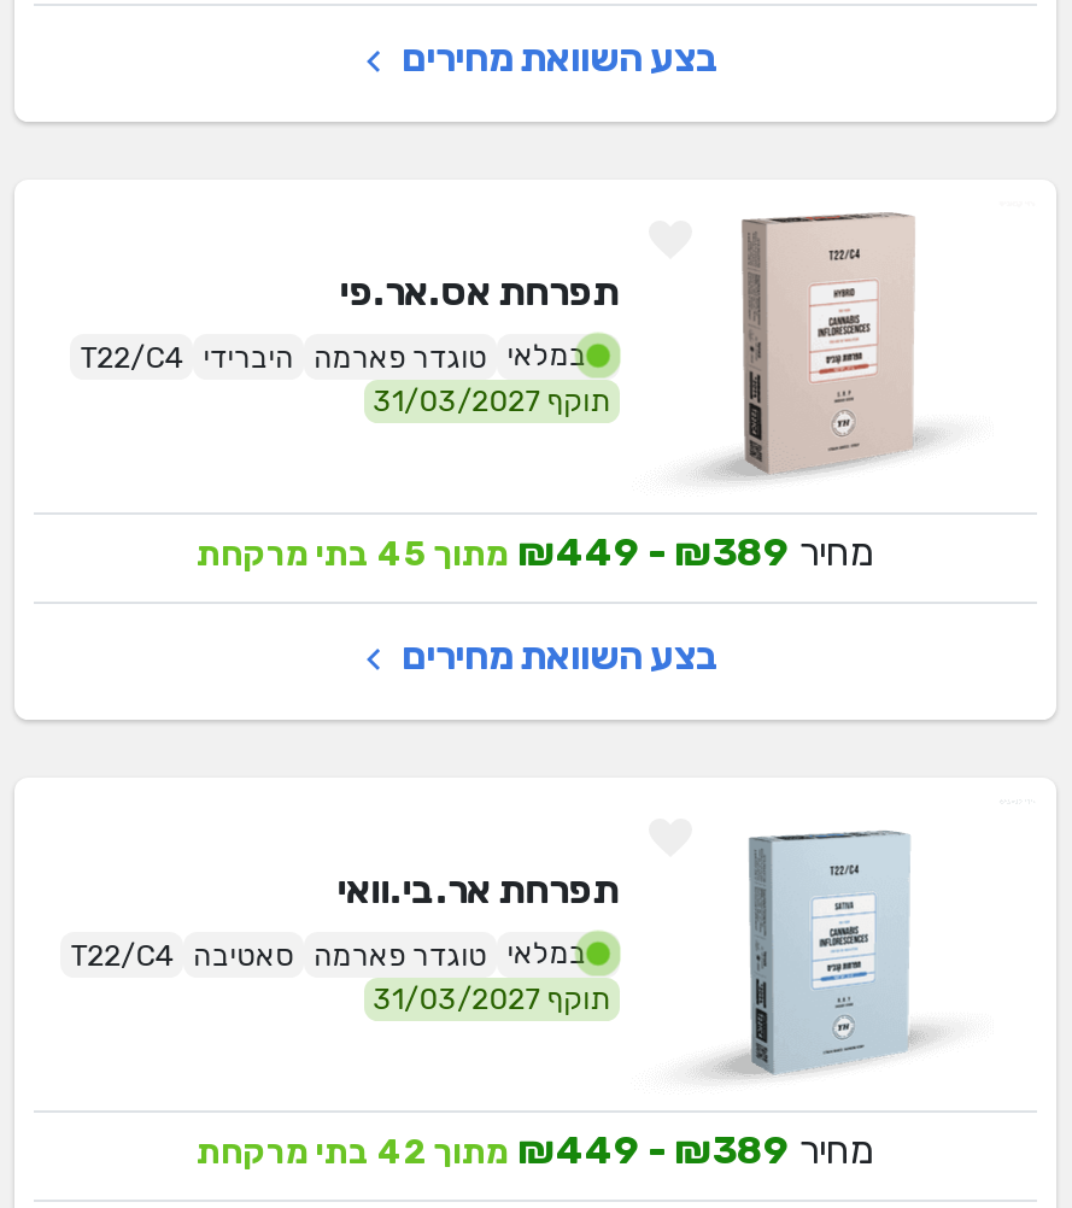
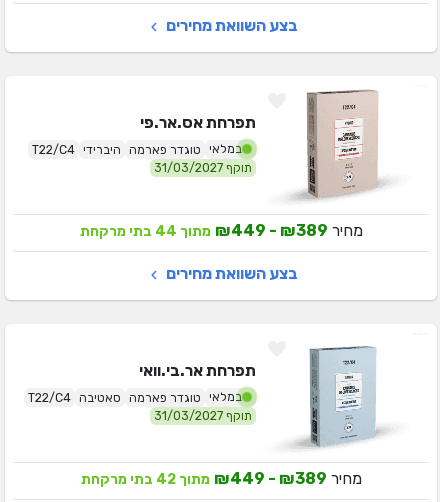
- מחיר ₪389 - ₪449 מתוך 45 בתי מרקחת
+ מחיר ₪389 - ₪449 מתוך 44 בתי מרקחת
